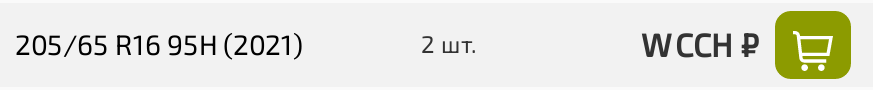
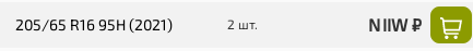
- W CCH ₽
+ N IIW ₽
